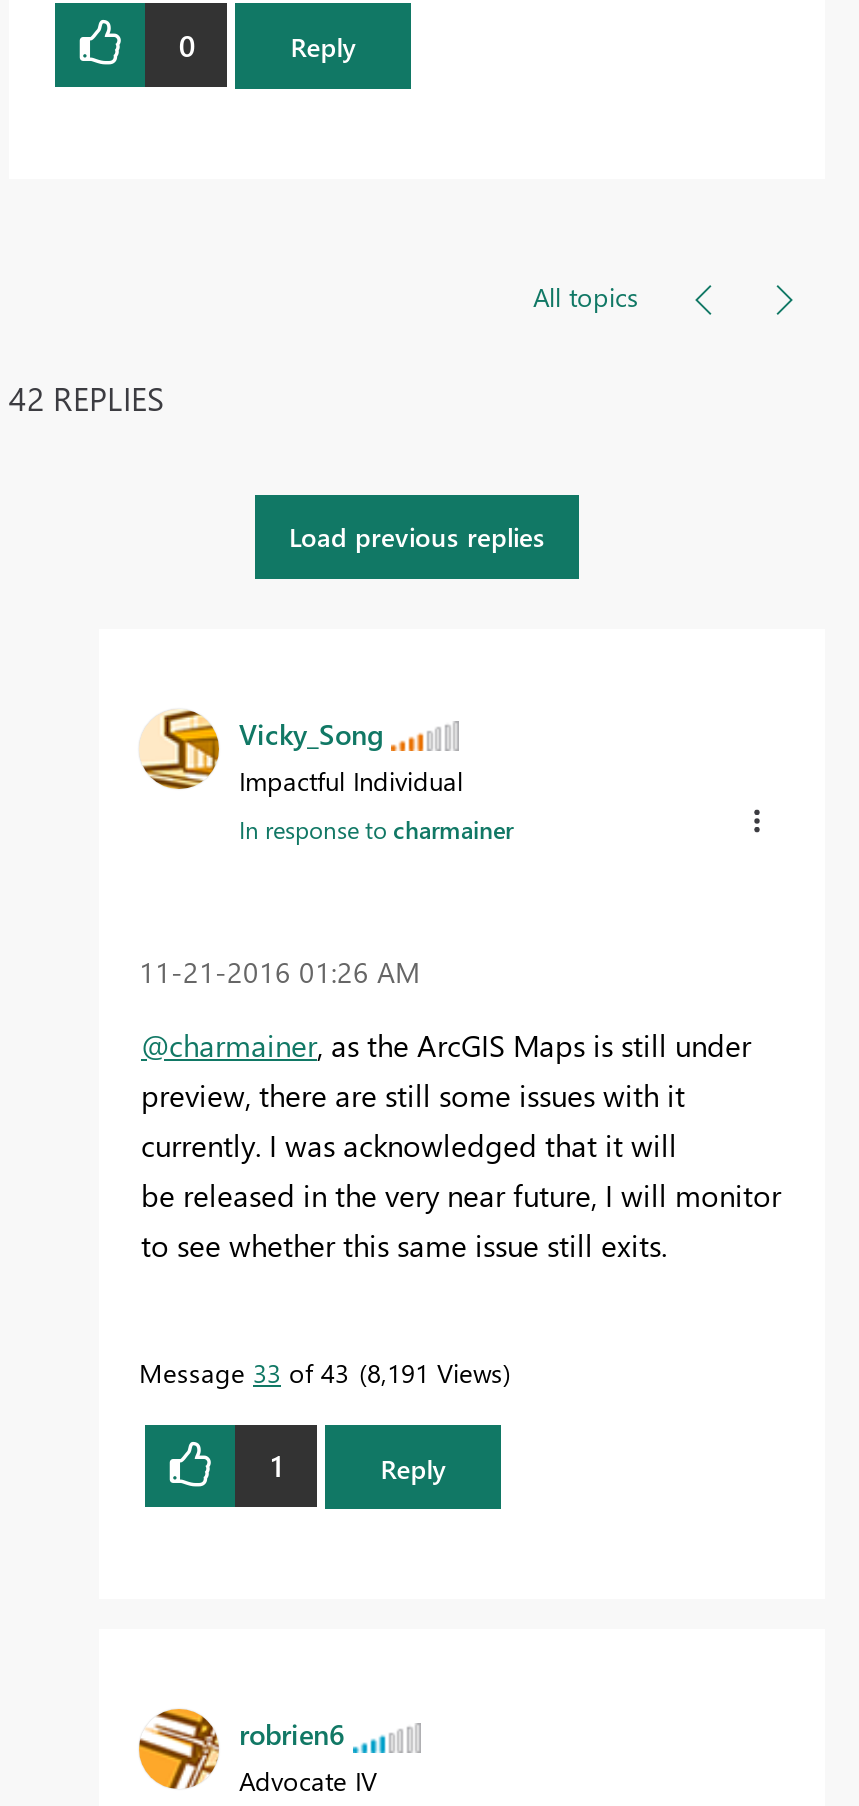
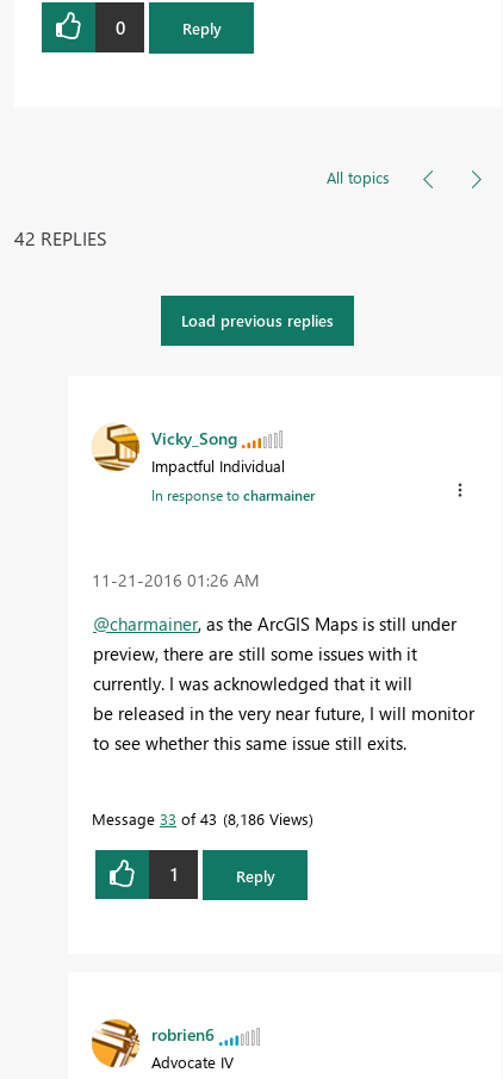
- Message 33 of 43 8,191 Views
+ Message 33 of 43 8,186 Views
